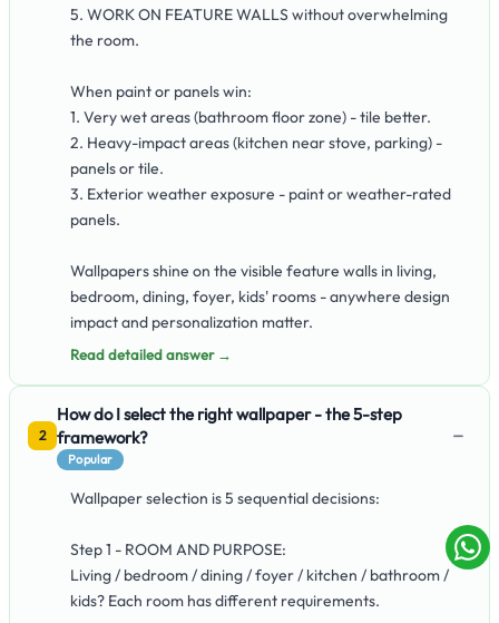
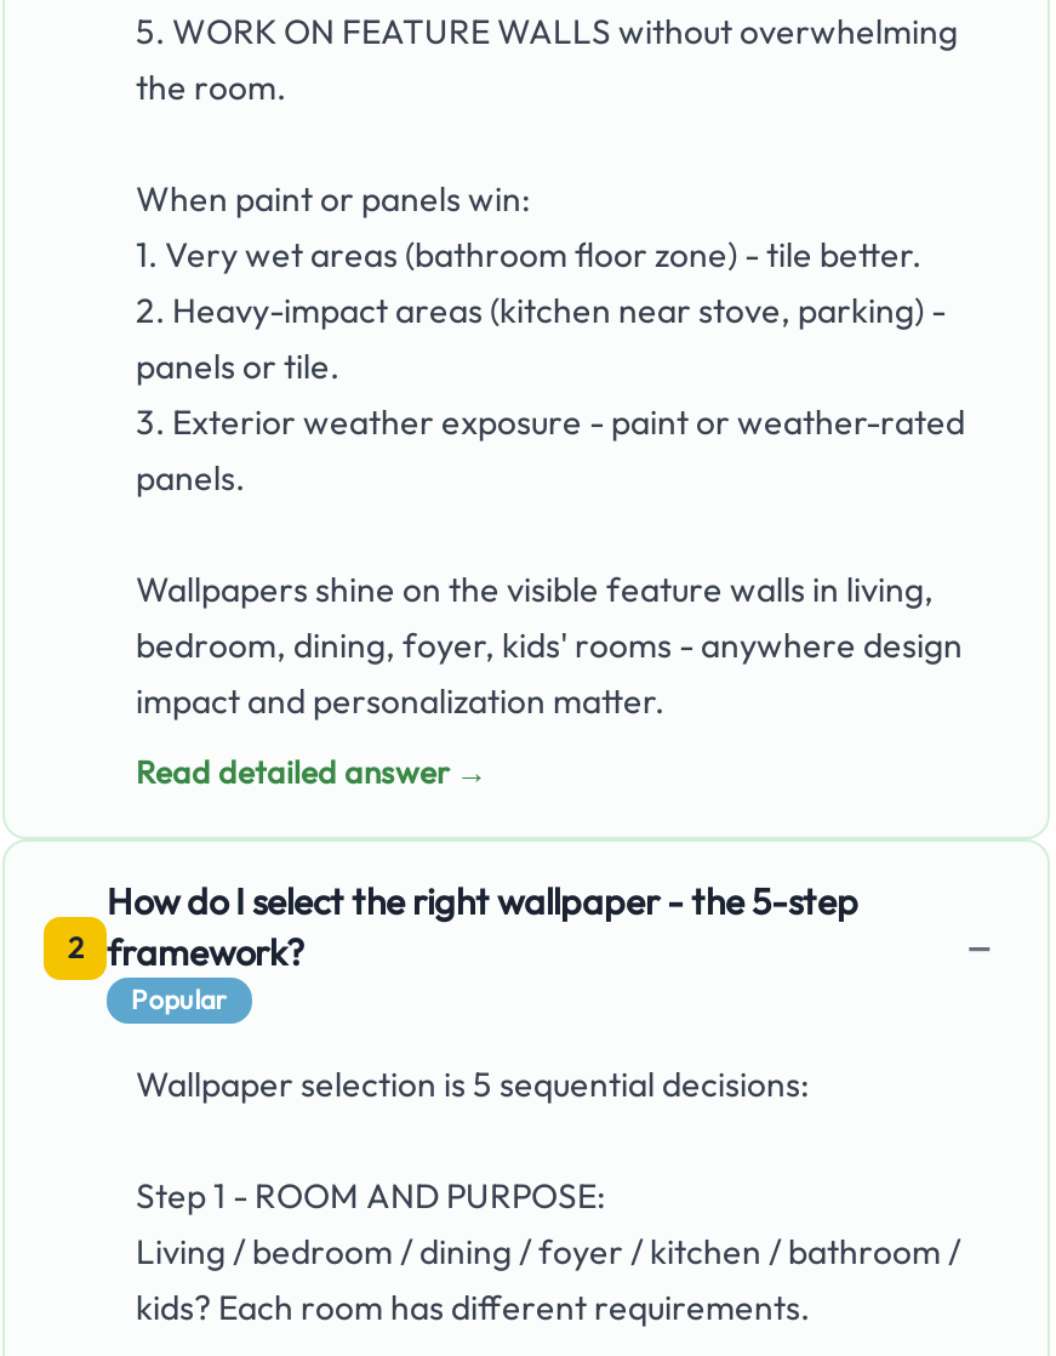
- [image]
